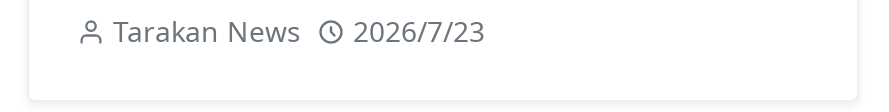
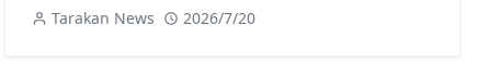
- Tarakan News 2026/7/23
+ Tarakan News 2026/7/20
